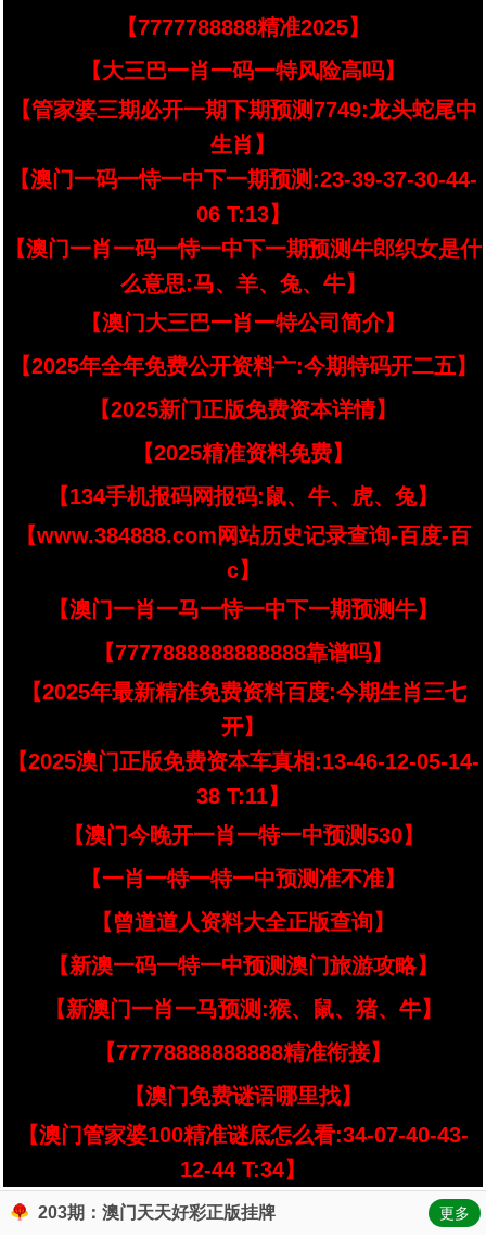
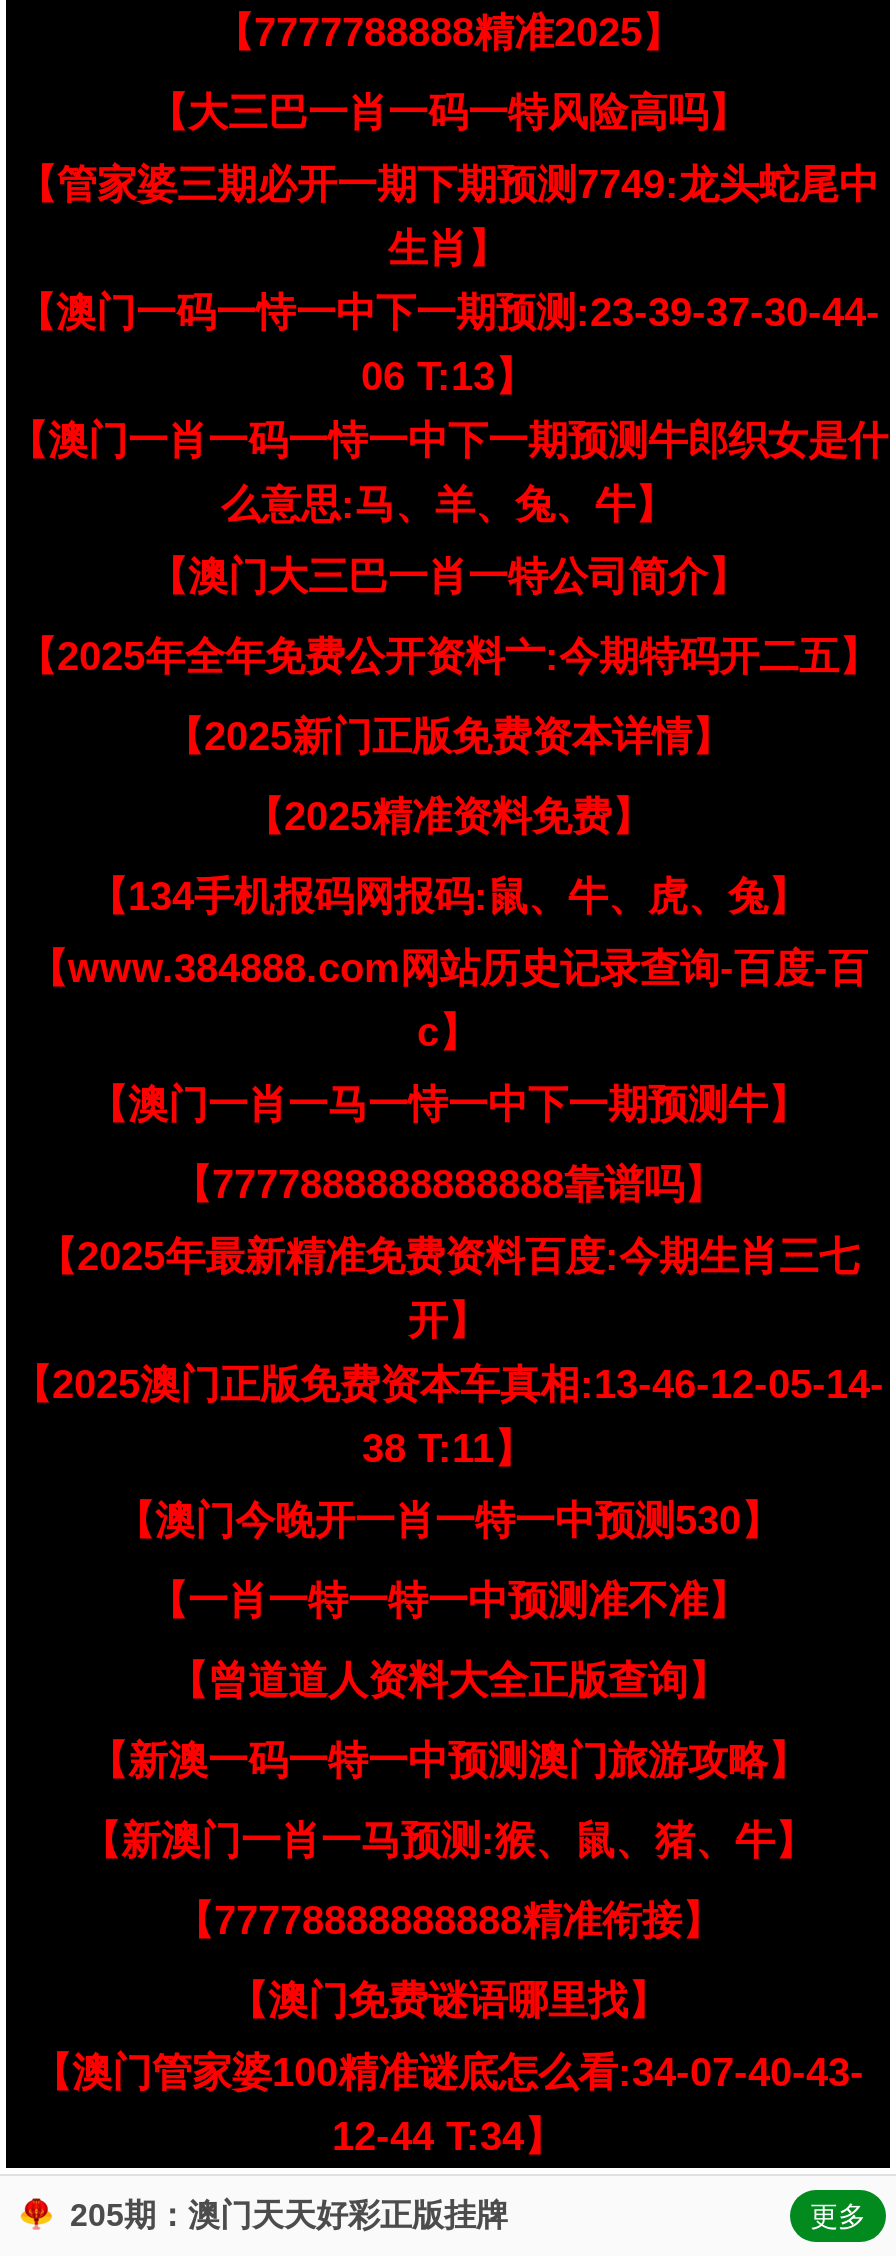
- 203期：澳门天天好彩正版挂牌
+ 205期：澳门天天好彩正版挂牌
